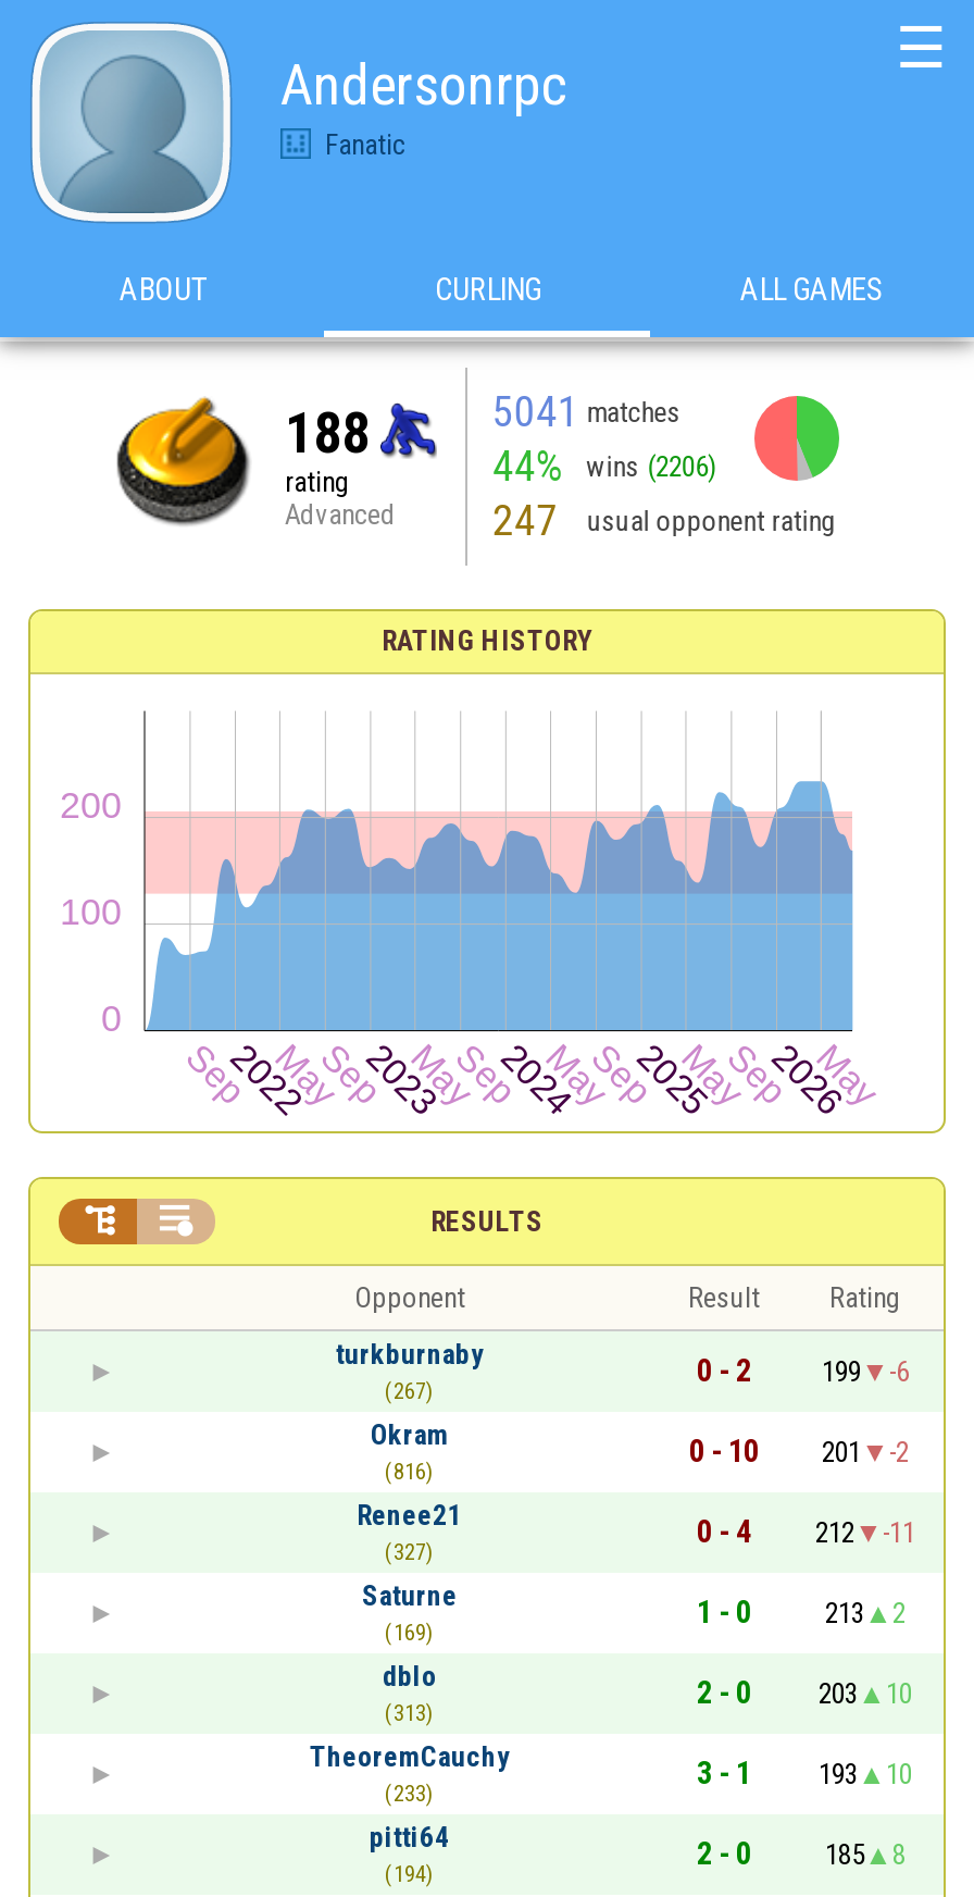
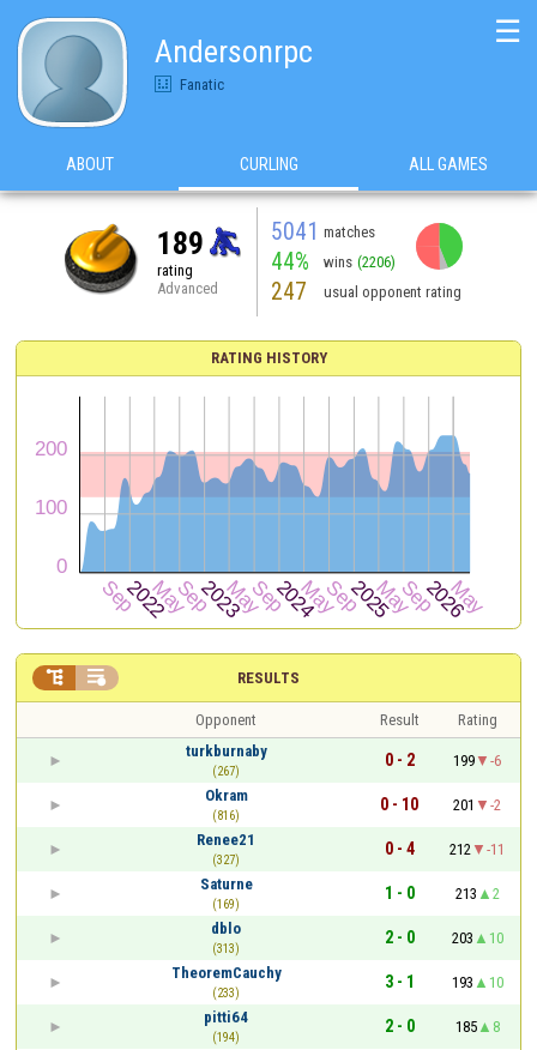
- 188
+ 189
